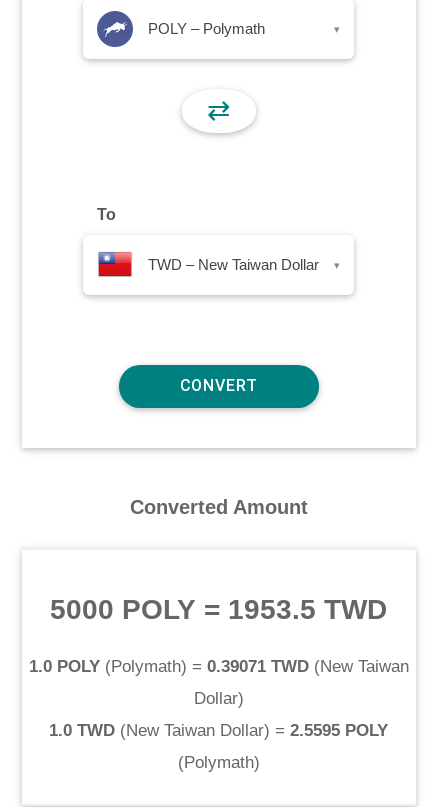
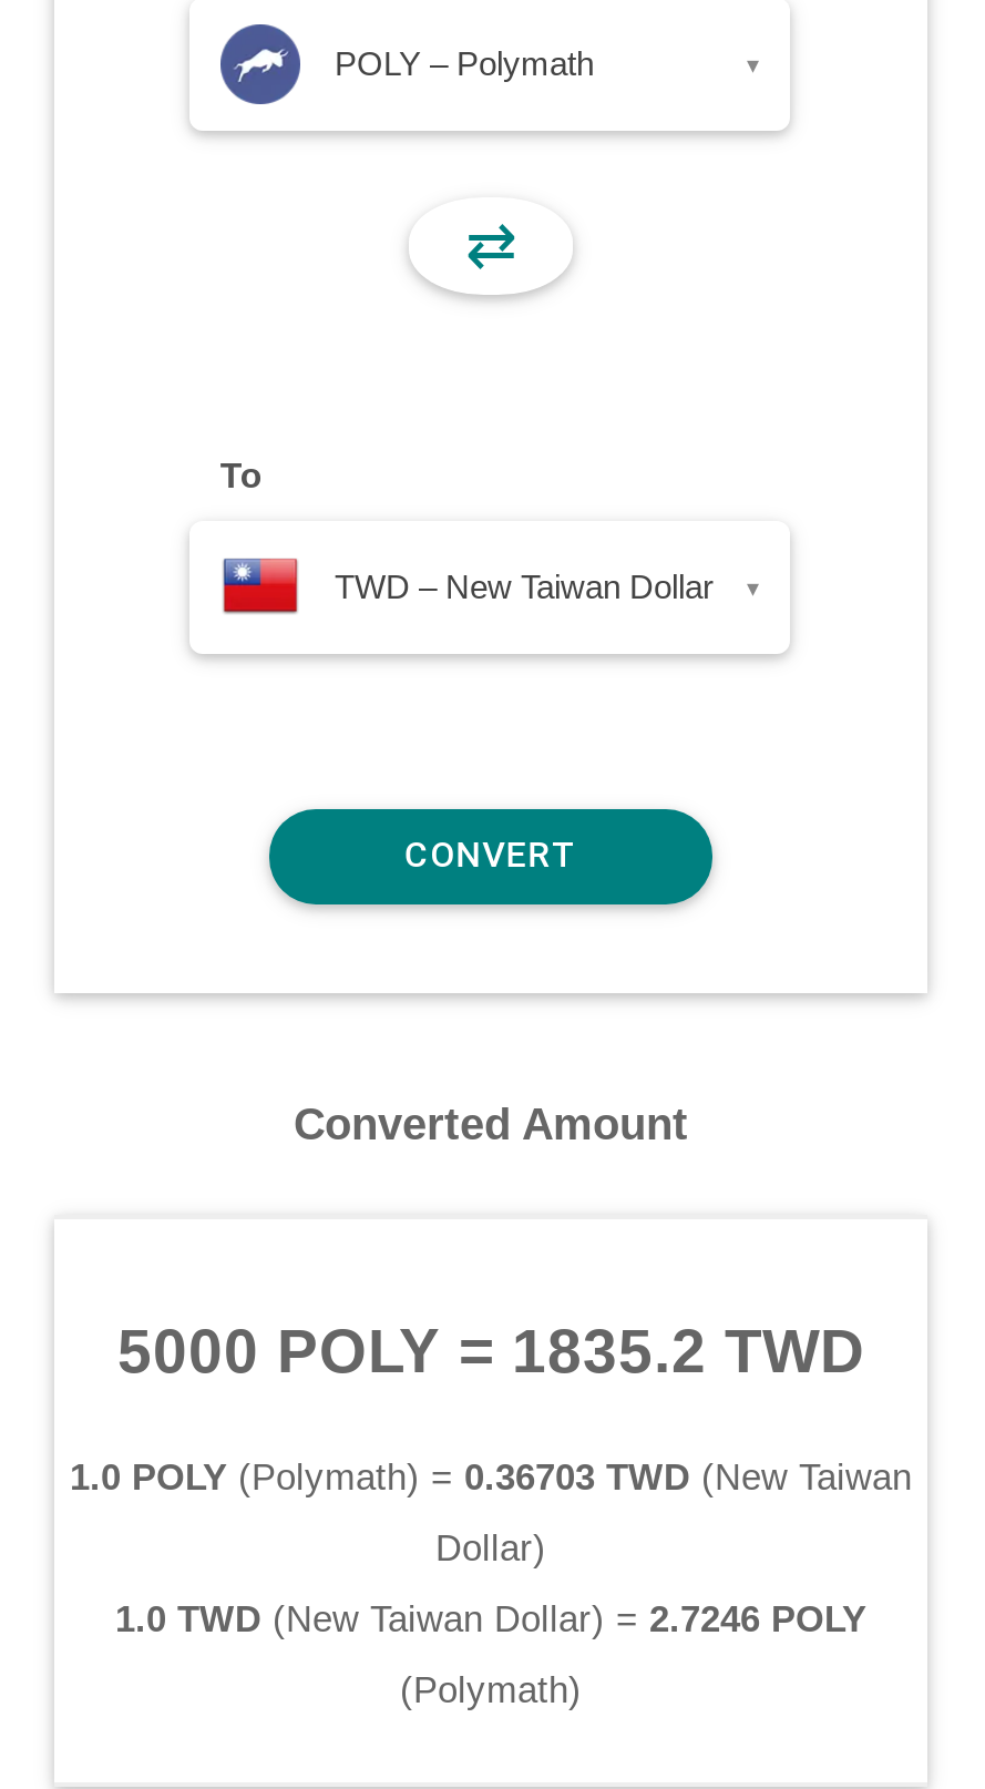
- 5000 POLY = 1953.5 TWD
+ 5000 POLY = 1835.2 TWD

- 1.0 POLY (Polymath) = 0.39071 TWD (New Taiwan
+ 1.0 POLY (Polymath) = 0.36703 TWD (New Taiwan

- 1.0 TWD (New Taiwan Dollar) = 2.5595 POLY
+ 1.0 TWD (New Taiwan Dollar) = 2.7246 POLY
